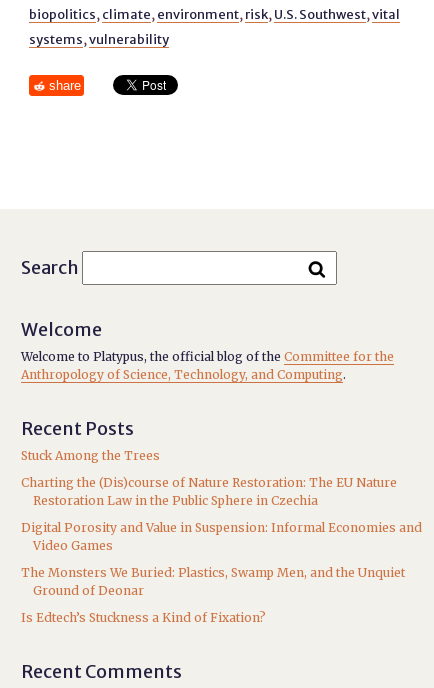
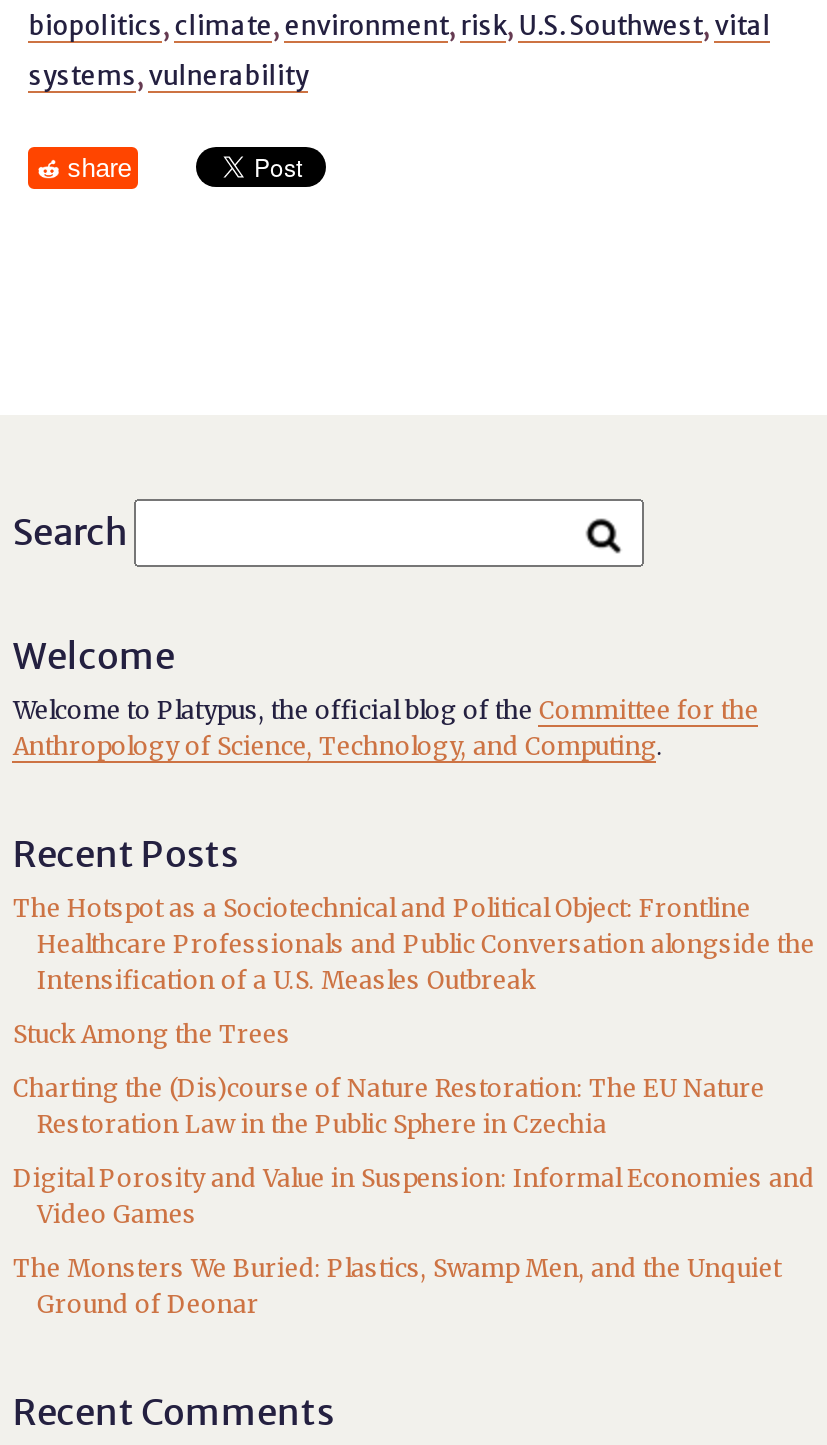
+ The Hotspot as a Sociotechnical and Political Object: Frontline
+ Healthcare Professionals and Public Conversation alongside the
+ Intensification of a U.S. Measles Outbreak

moved down: Stuck Among the Trees | Charting the (Dis)course of Nature Restoration: The EU Nature | Restoration Law in the Public Sphere in Czechia | Digital Porosity and Value in Suspension: Informal Economies and | Video Games | The Monsters We Buried: Plastics, Swamp Men, and the Unquiet | Ground of Deonar

- Is Edtech’s Stuckness a Kind of Fixation?
